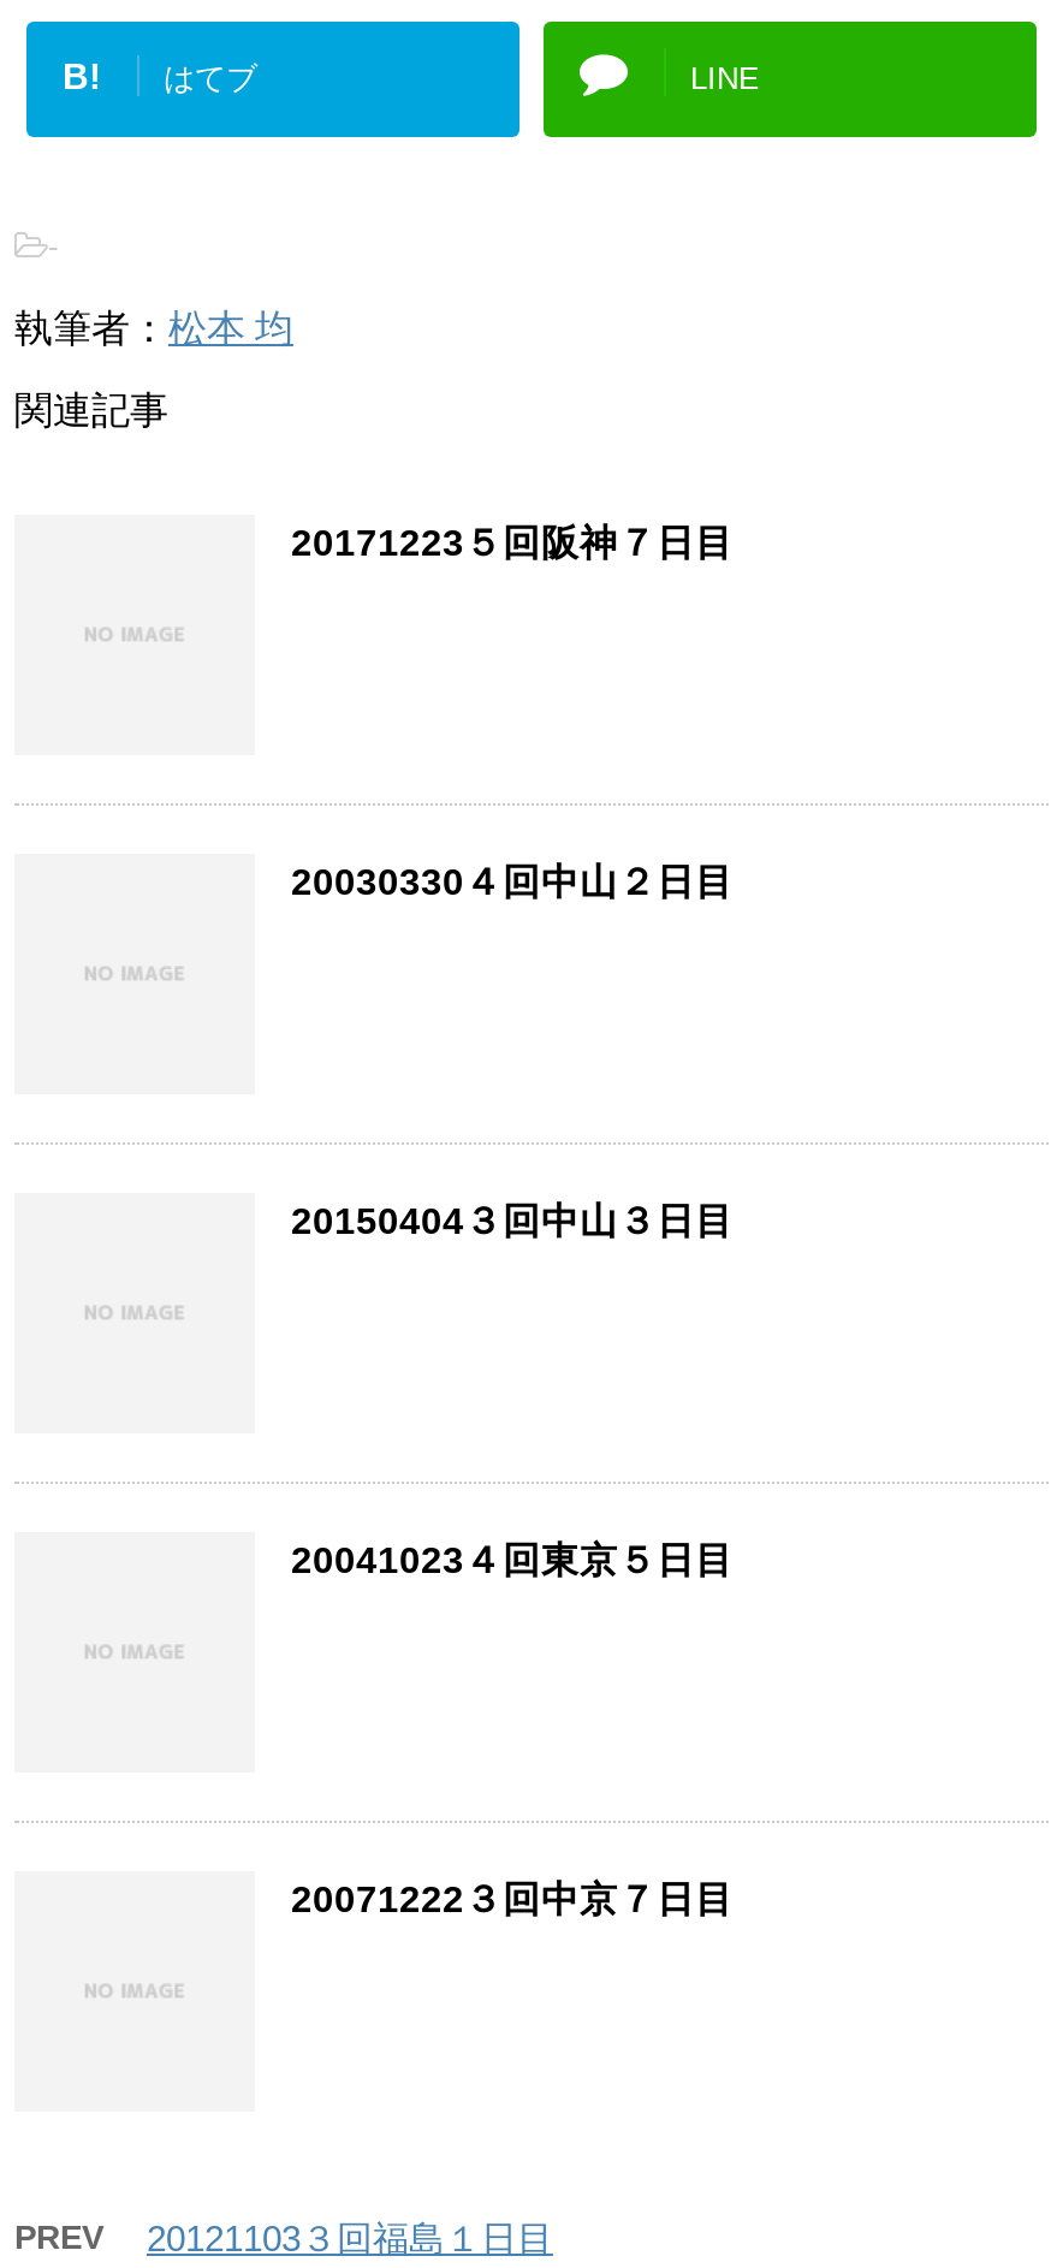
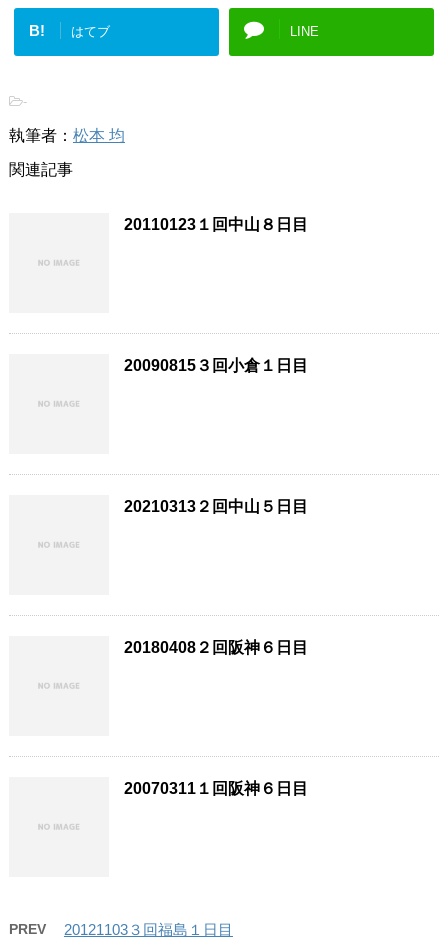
- 20171223５回阪神７日目
+ 20110123１回中山８日目

- 20030330４回中山２日目
+ 20090815３回小倉１日目

- 20150404３回中山３日目
+ 20210313２回中山５日目

- 20041023４回東京５日目
+ 20180408２回阪神６日目

- 20071222３回中京７日目
+ 20070311１回阪神６日目
